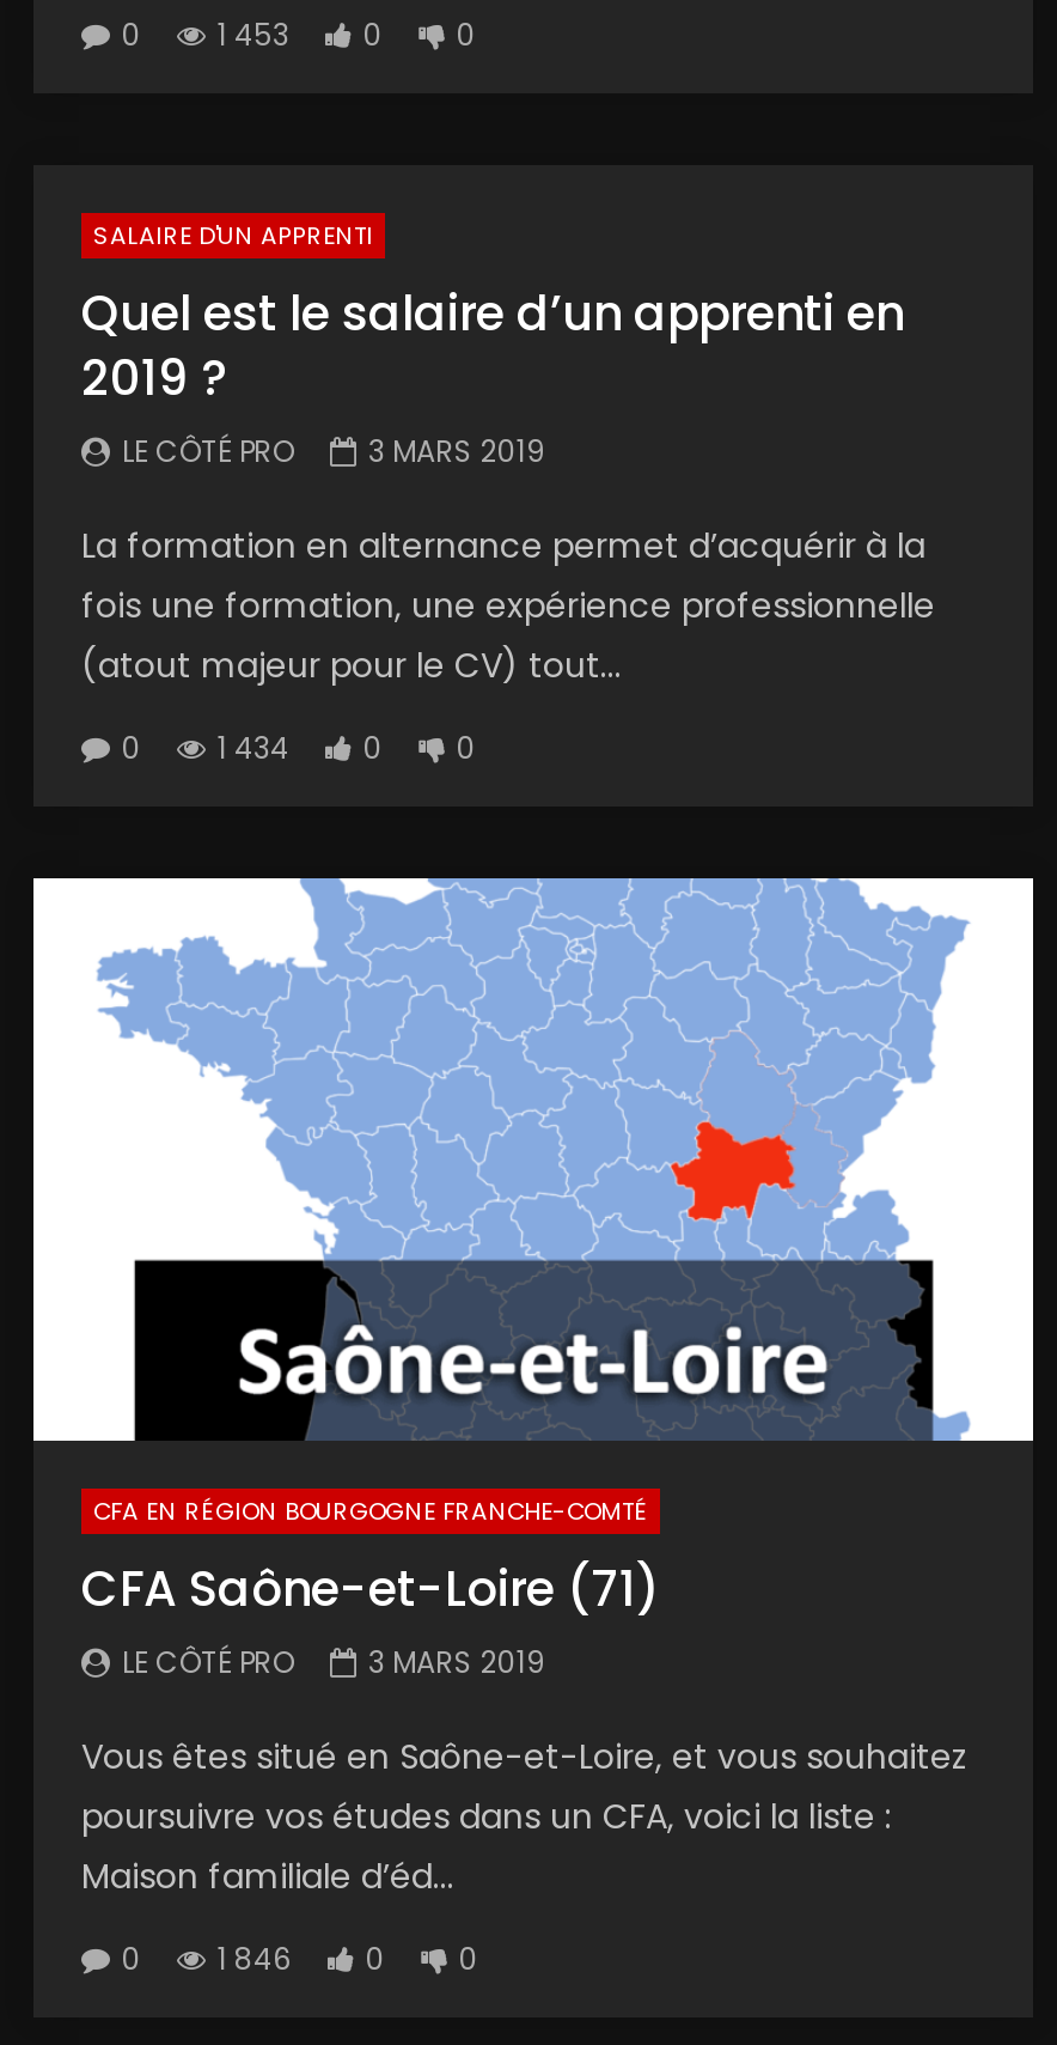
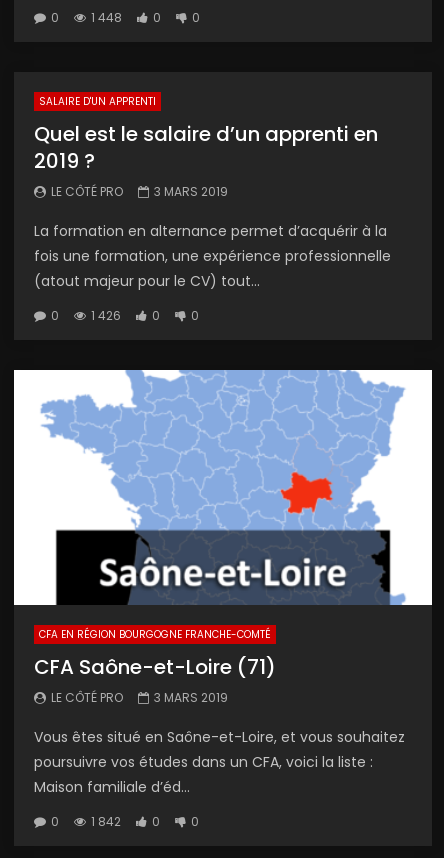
- 0 1 453 0 0
+ 0 1 448 0 0

- 0 1 434 0 0
+ 0 1 426 0 0

- 0 1 846 0 0
+ 0 1 842 0 0
